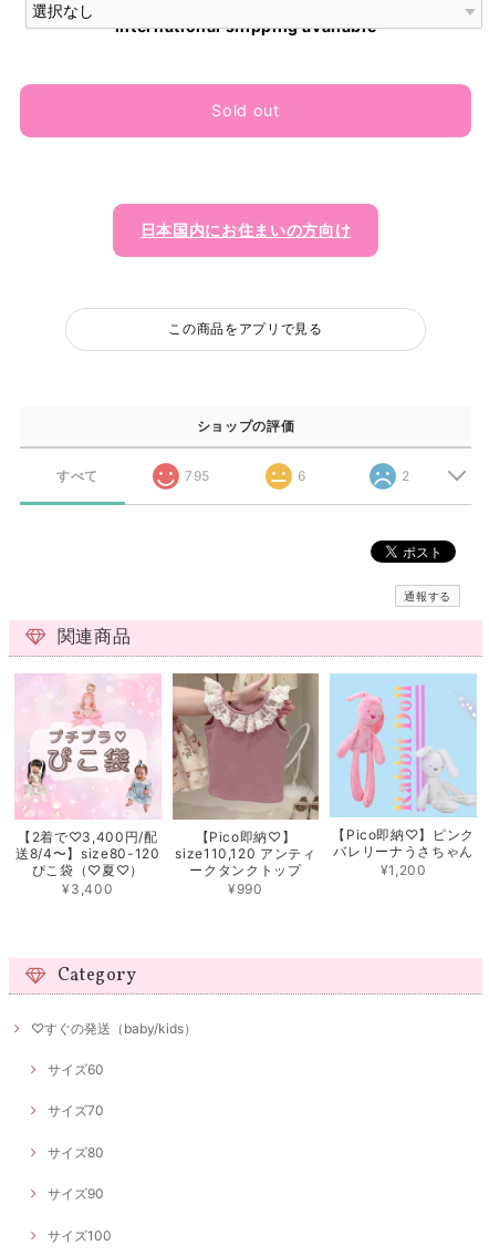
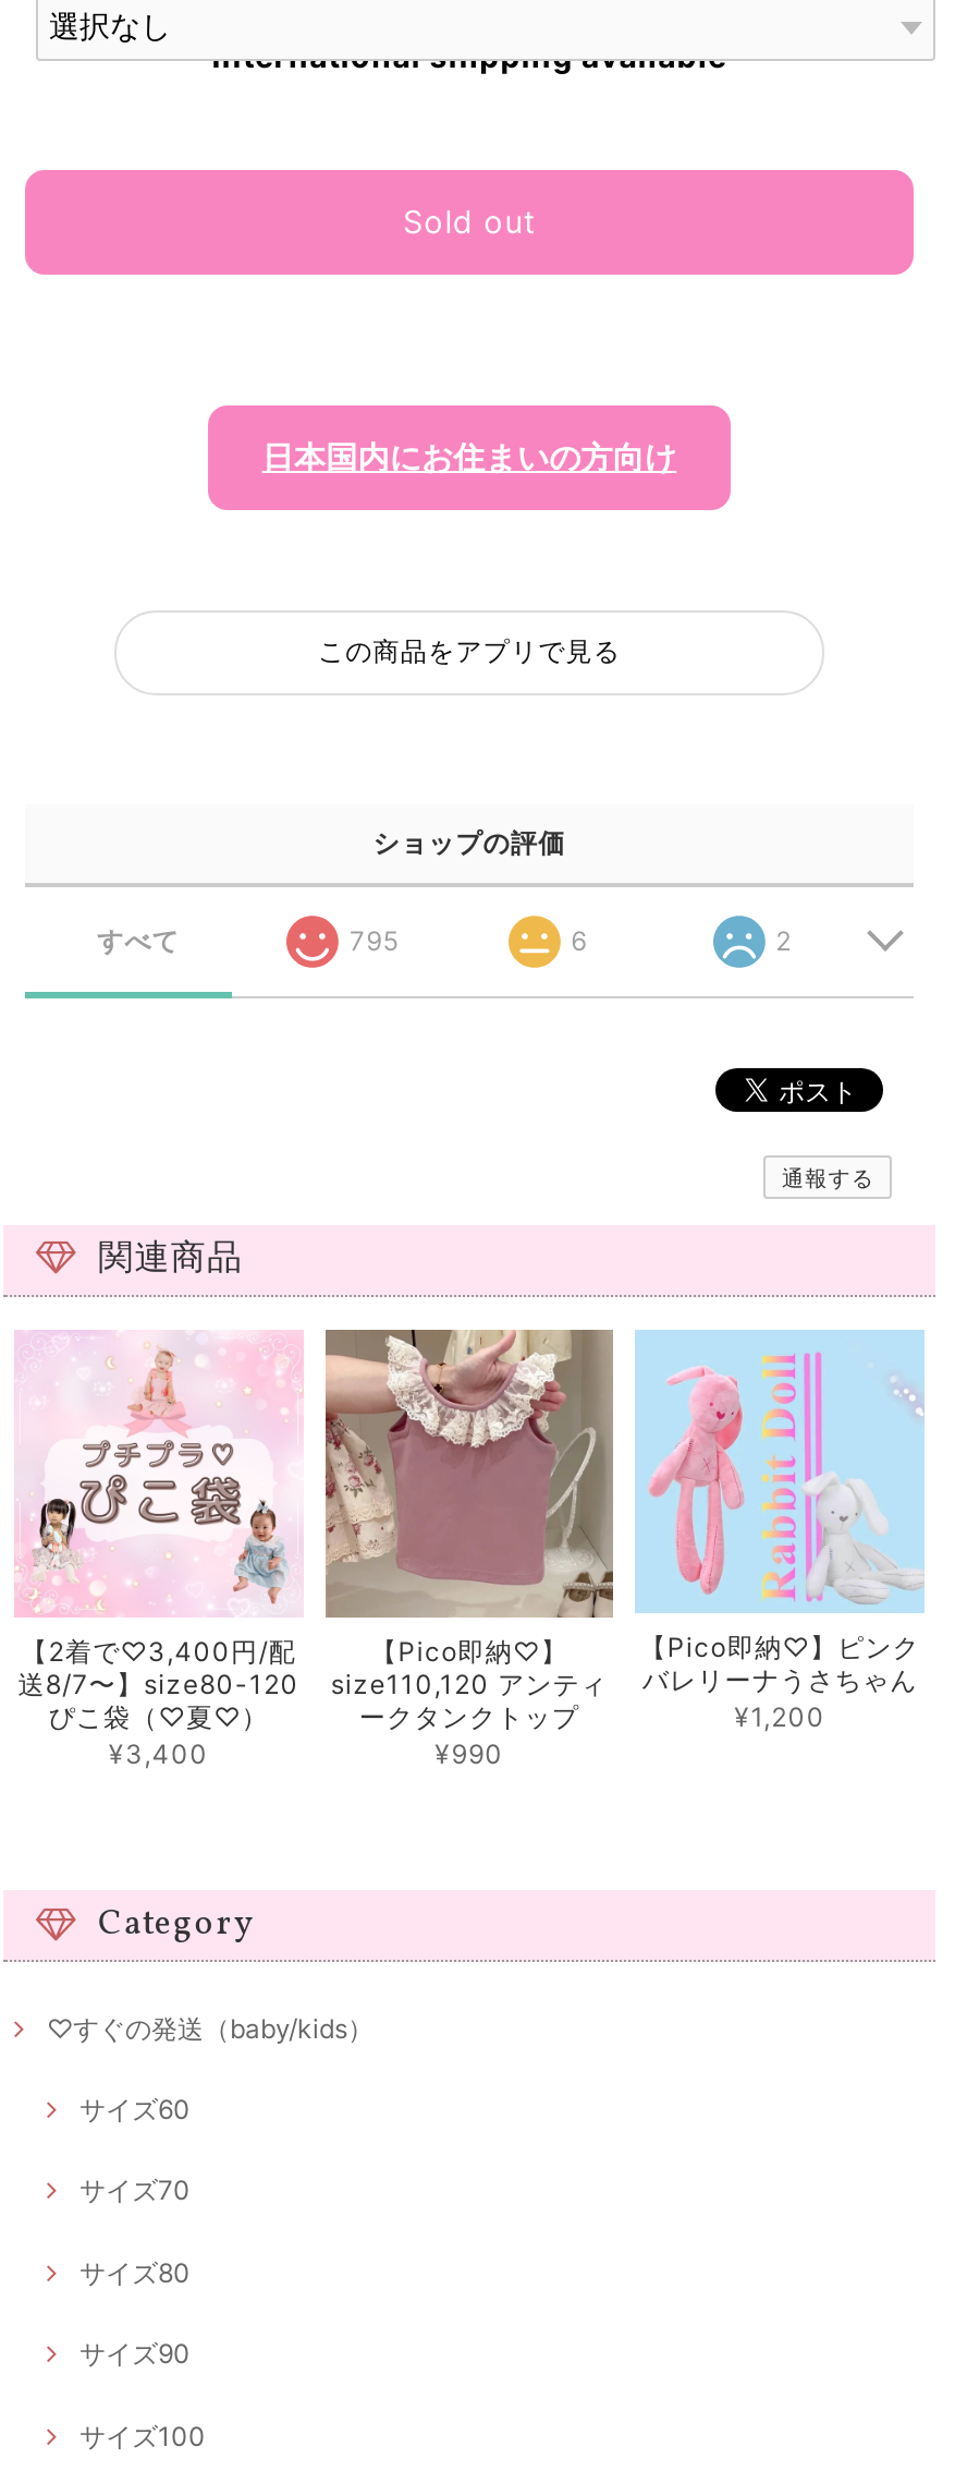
- 送8/4〜】size80-120 size110,120 アンティ バレリーナうさちゃん
+ 送8/7〜】size80-120 size110,120 アンティ バレリーナうさちゃん
